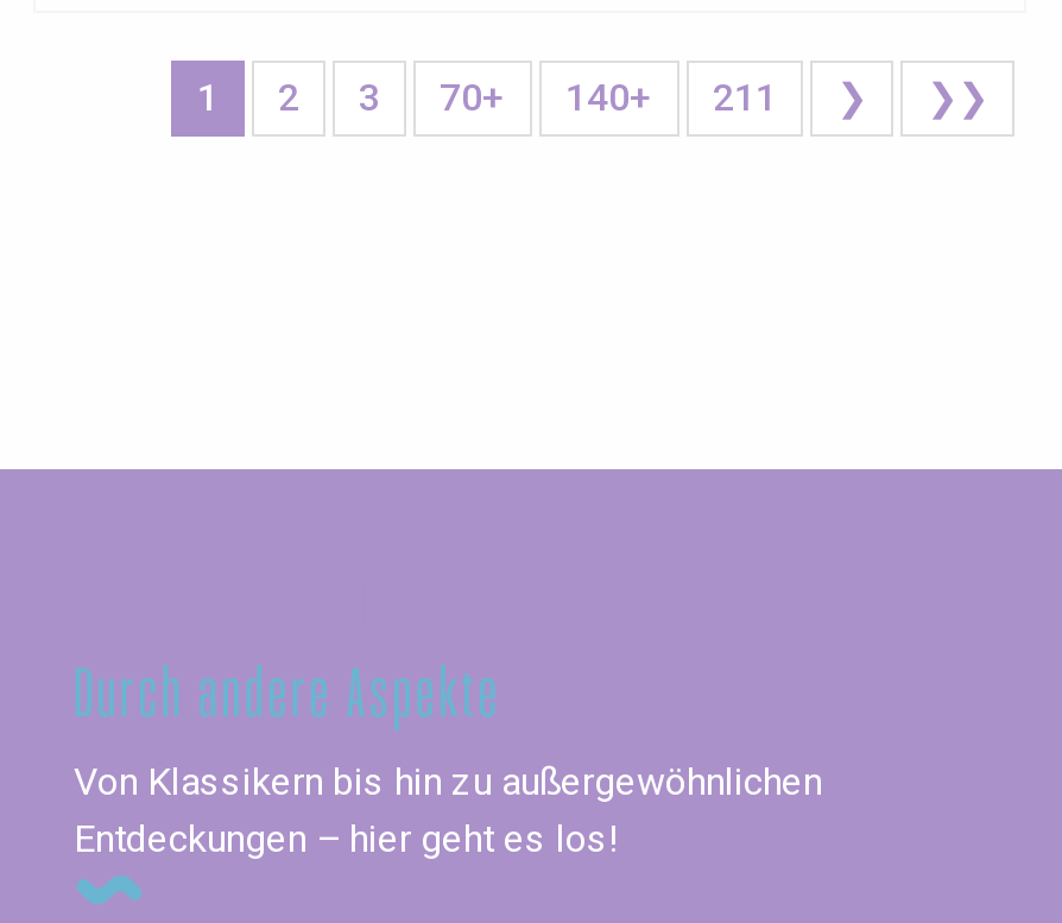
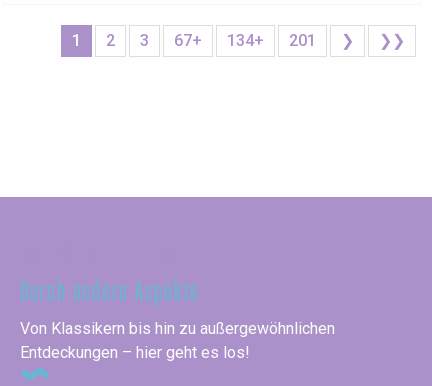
- 70+
+ 67+

- 140+
+ 134+

- 211
+ 201
